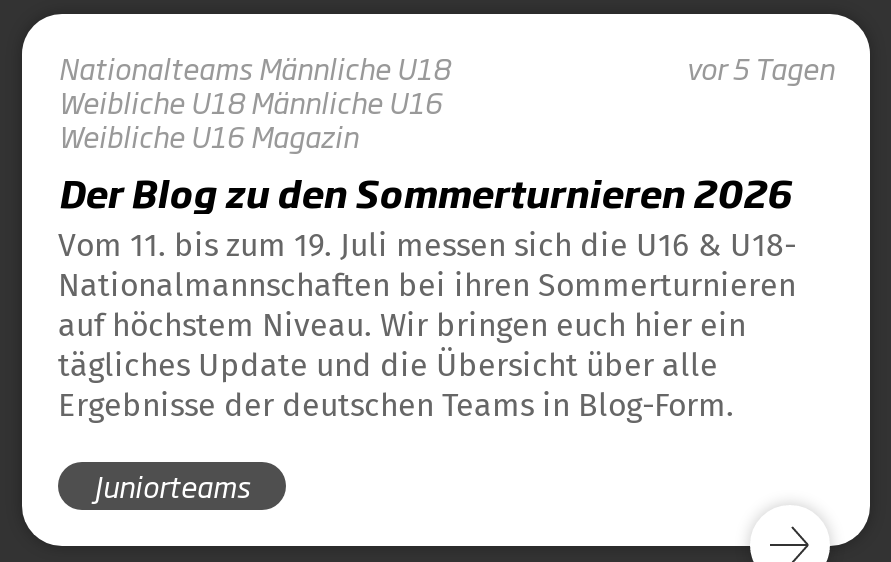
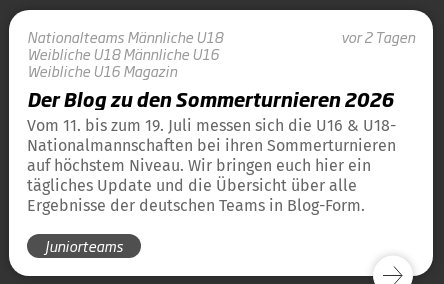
- vor 5 Tagen
+ vor 2 Tagen
